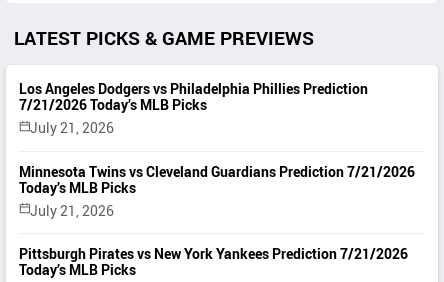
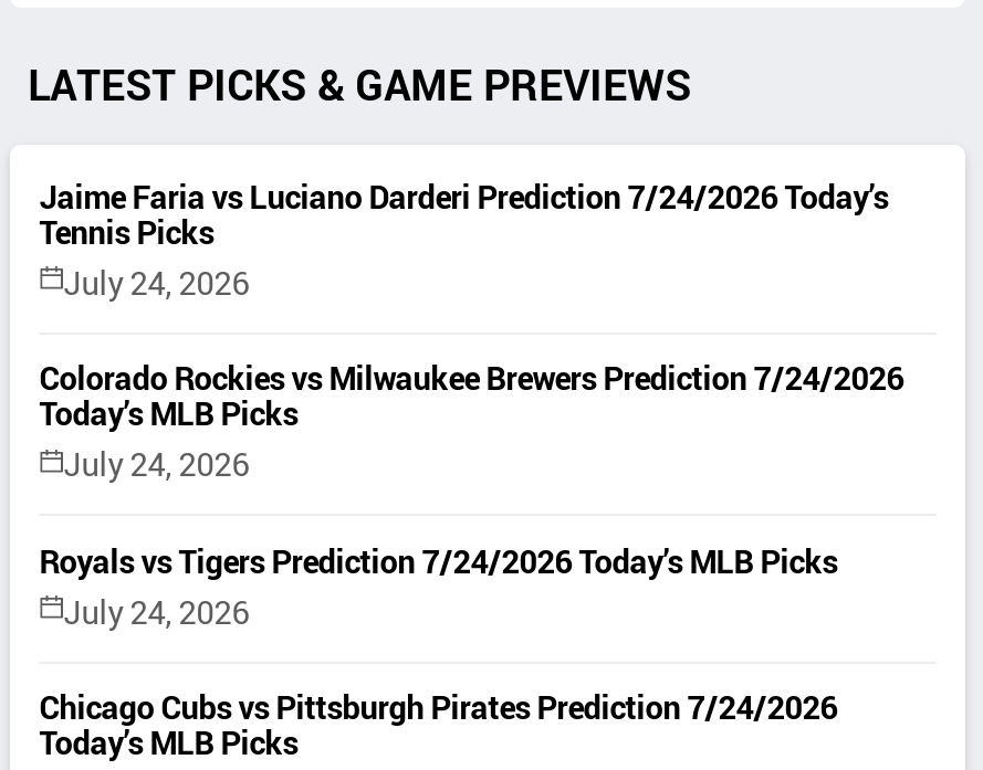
- Los Angeles Dodgers vs Philadelphia Phillies Prediction
- 7/21/2026 Today’s MLB Picks
- July 21, 2026
+ Jaime Faria vs Luciano Darderi Prediction 7/24/2026 Today’s
+ Tennis Picks
+ July 24, 2026

- Minnesota Twins vs Cleveland Guardians Prediction 7/21/2026
+ Colorado Rockies vs Milwaukee Brewers Prediction 7/24/2026

- July 21, 2026
- Pittsburgh Pirates vs New York Yankees Prediction 7/21/2026
+ July 24, 2026
+ Royals vs Tigers Prediction 7/24/2026 Today’s MLB Picks
+ July 24, 2026
+ Chicago Cubs vs Pittsburgh Pirates Prediction 7/24/2026
